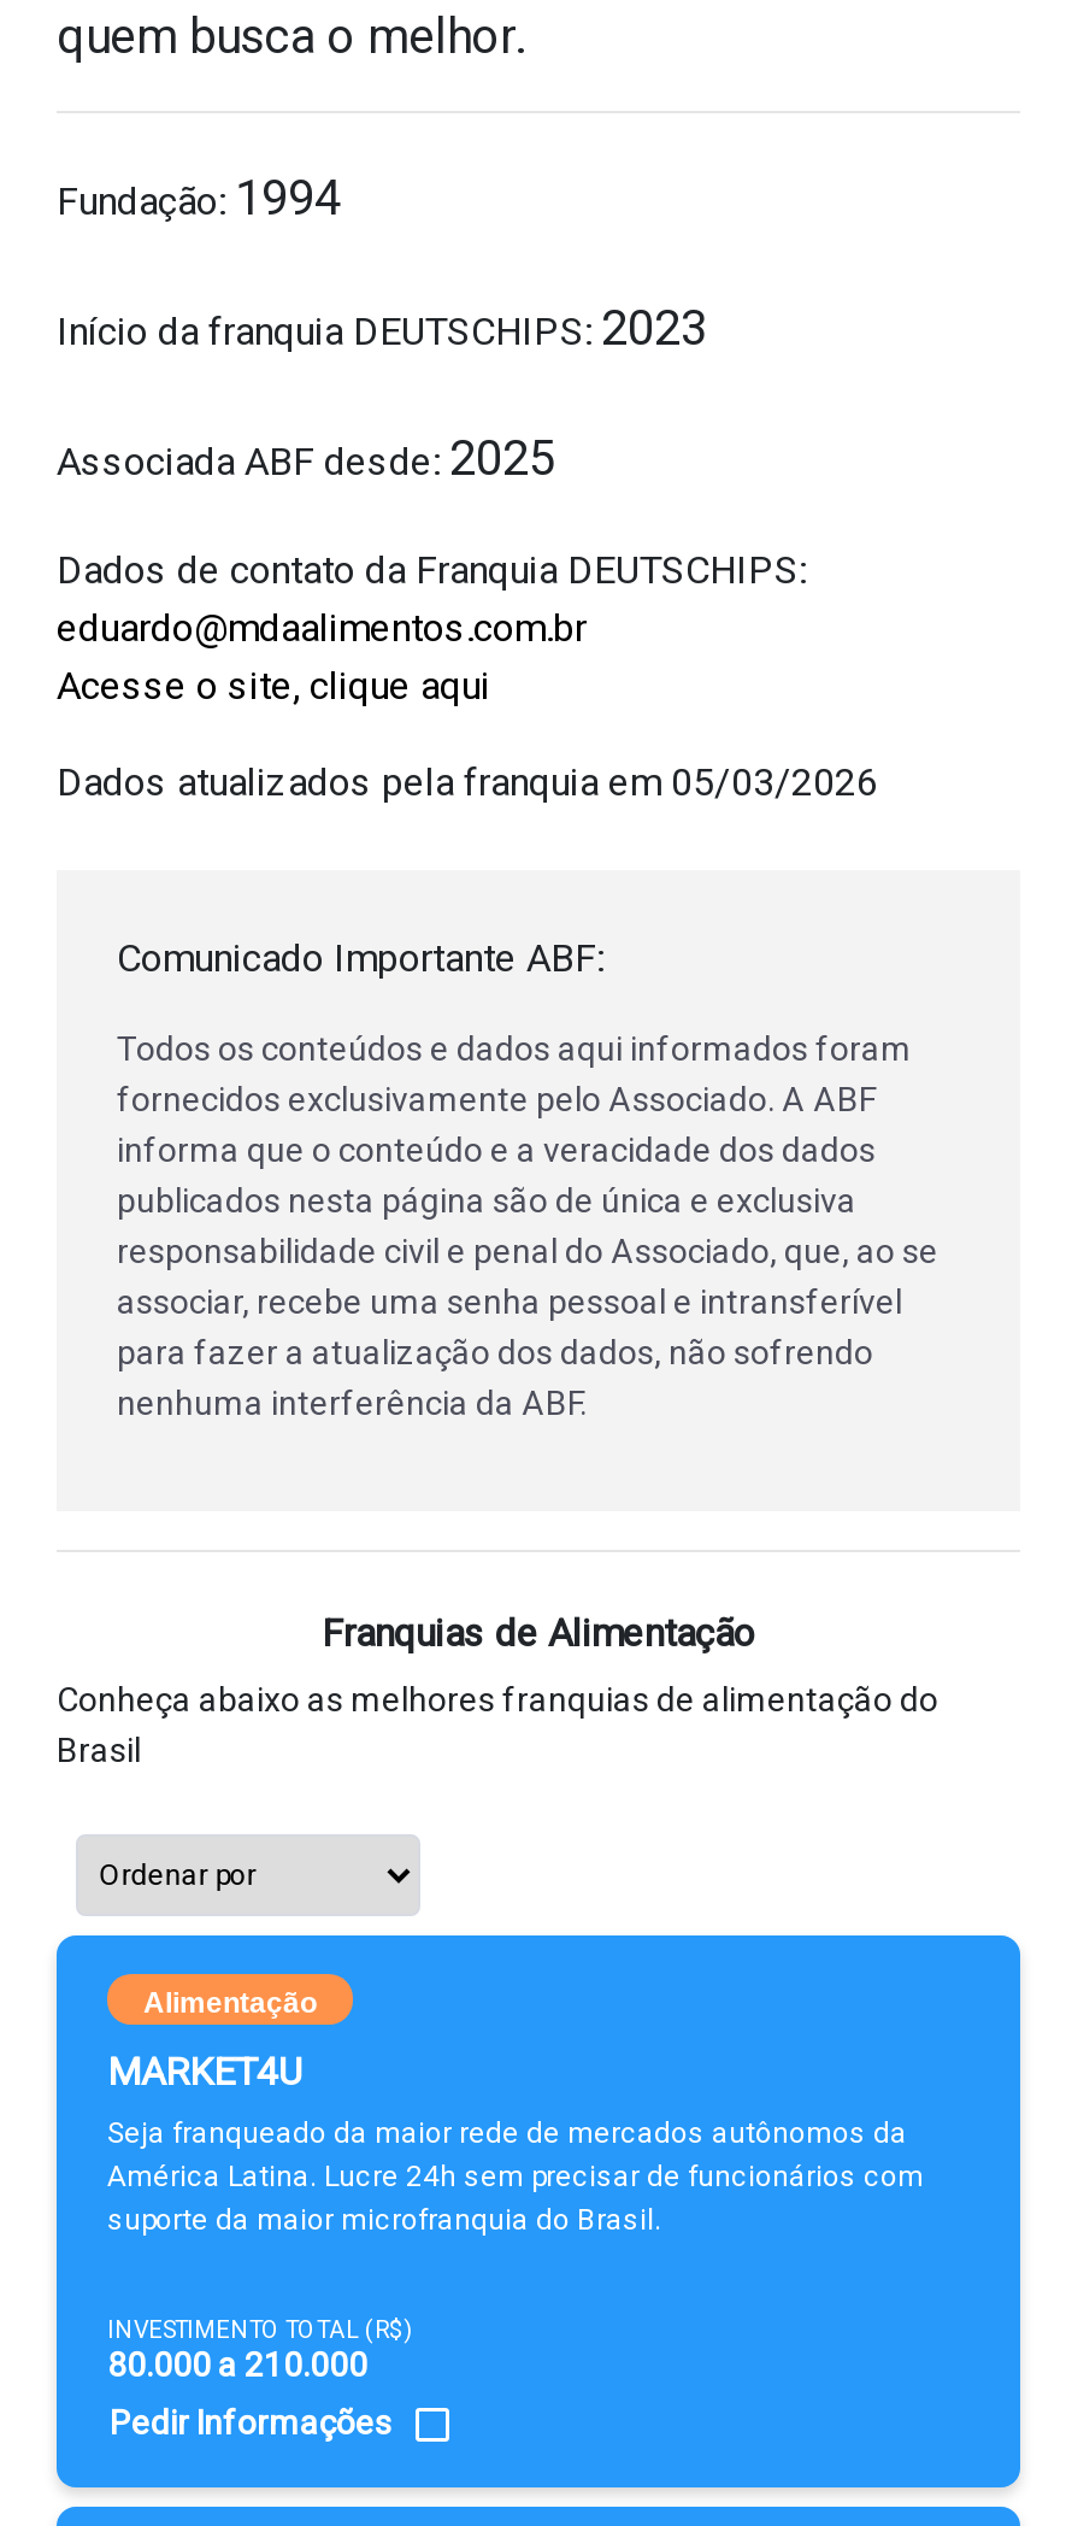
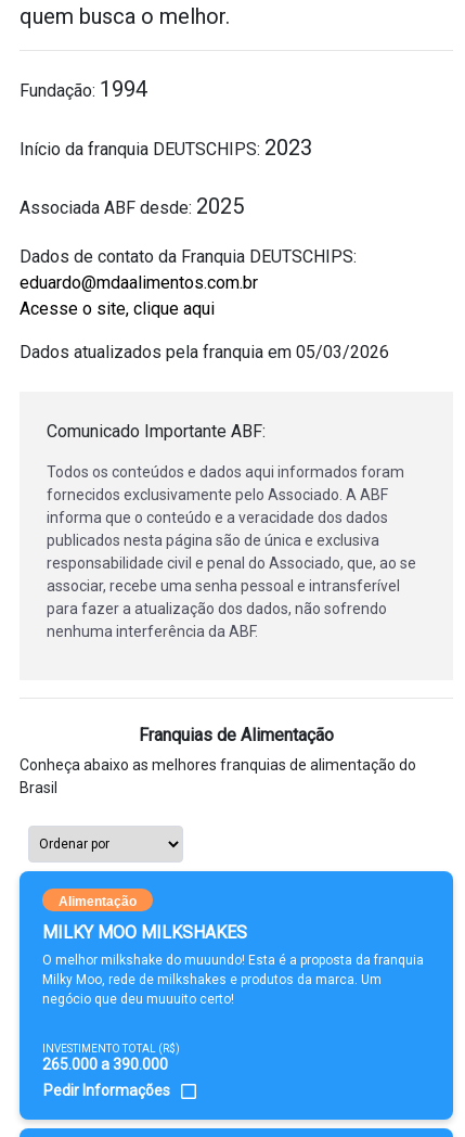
- MARKET4U
+ MILKY MOO MILKSHAKES

- Seja franqueado da maior rede de mercados autônomos da
- América Latina. Lucre 24h sem precisar de funcionários com
- suporte da maior microfranquia do Brasil.
+ O melhor milkshake do muuundo! Esta é a proposta da franquia
+ Milky Moo, rede de milkshakes e produtos da marca. Um
+ negócio que deu muuuito certo!

- 80.000 a 210.000
+ 265.000 a 390.000
